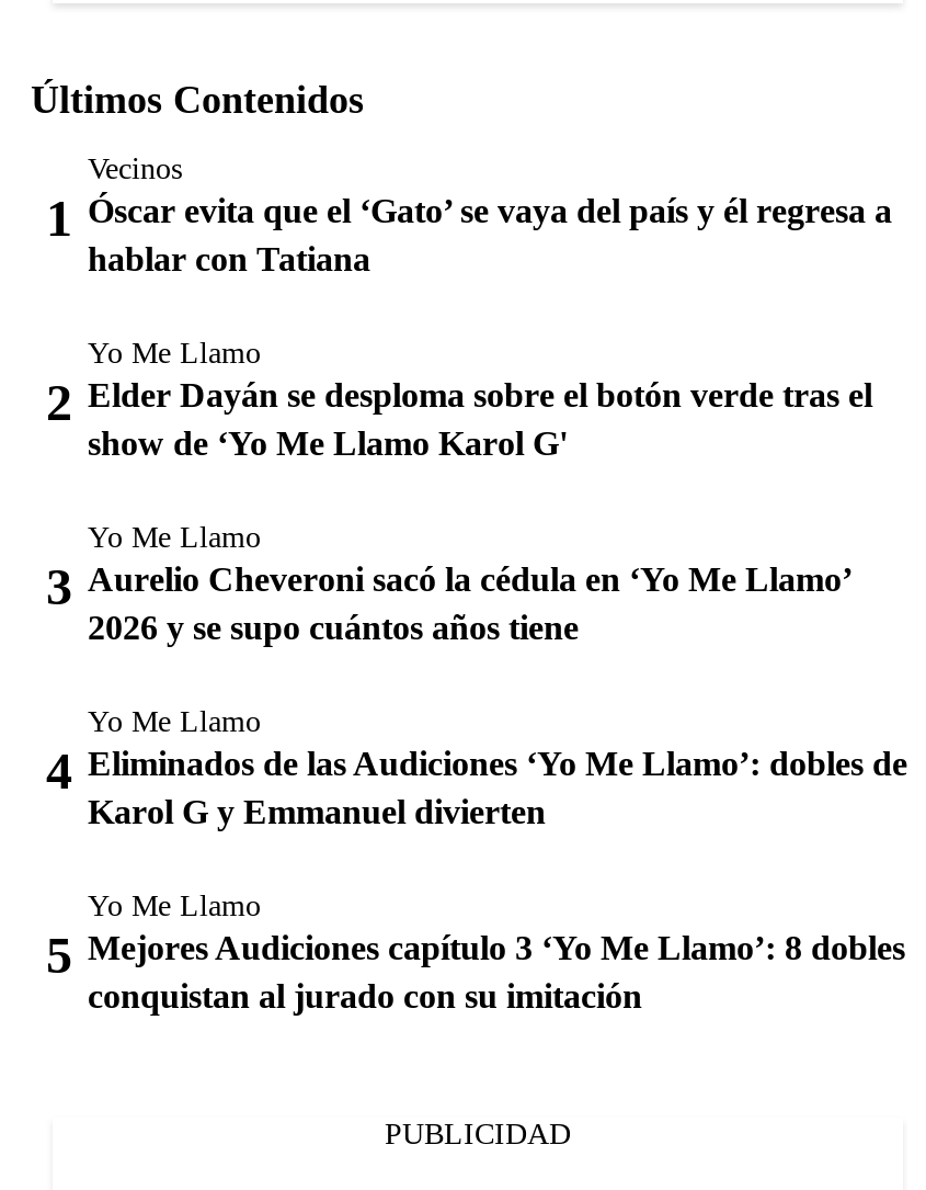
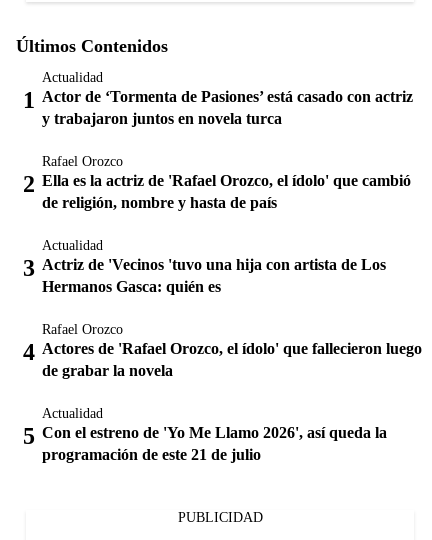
- Vecinos
- Óscar evita que el ‘Gato’ se vaya del país y él regresa a
- hablar con Tatiana
+ Actualidad
+ Actor de ‘Tormenta de Pasiones’ está casado con actriz
+ y trabajaron juntos en novela turca

- Yo Me Llamo
- Elder Dayán se desploma sobre el botón verde tras el
- show de ‘Yo Me Llamo Karol G'
+ Rafael Orozco
+ Ella es la actriz de 'Rafael Orozco, el ídolo' que cambió
+ de religión, nombre y hasta de país

- Yo Me Llamo
- Aurelio Cheveroni sacó la cédula en ‘Yo Me Llamo’
- 2026 y se supo cuántos años tiene
+ Actualidad
+ Actriz de 'Vecinos 'tuvo una hija con artista de Los
+ Hermanos Gasca: quién es

- Yo Me Llamo
- Eliminados de las Audiciones ‘Yo Me Llamo’: dobles de
- Karol G y Emmanuel divierten
+ Rafael Orozco
+ Actores de 'Rafael Orozco, el ídolo' que fallecieron luego
+ de grabar la novela

- Yo Me Llamo
- Mejores Audiciones capítulo 3 ‘Yo Me Llamo’: 8 dobles
- conquistan al jurado con su imitación
+ Actualidad
+ Con el estreno de 'Yo Me Llamo 2026', así queda la
+ programación de este 21 de julio
